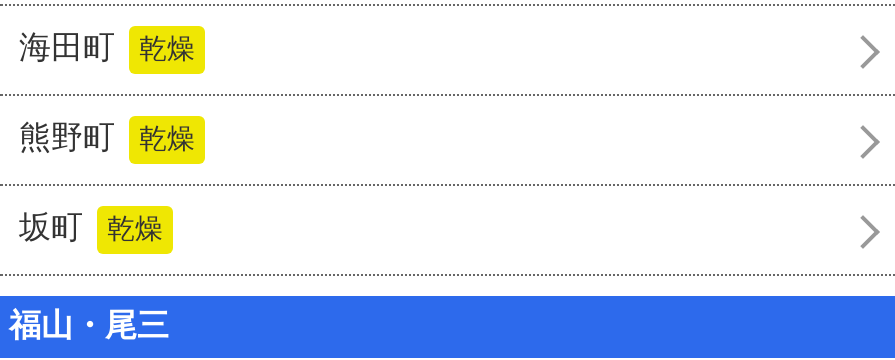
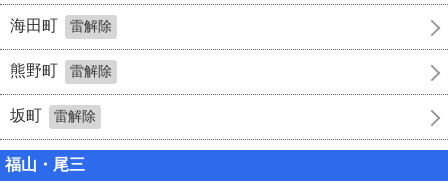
- 乾燥
+ 雷解除

- 乾燥
+ 雷解除

- 乾燥
+ 雷解除
